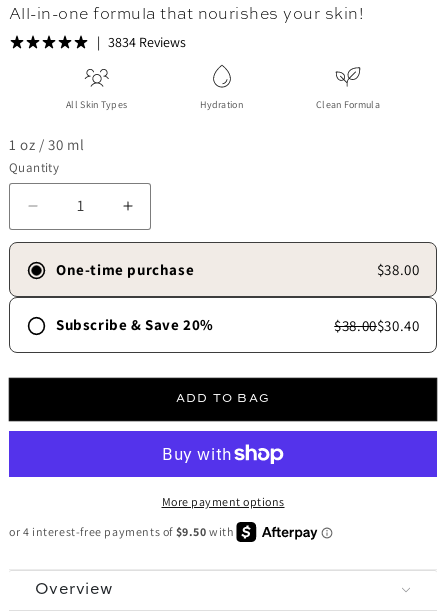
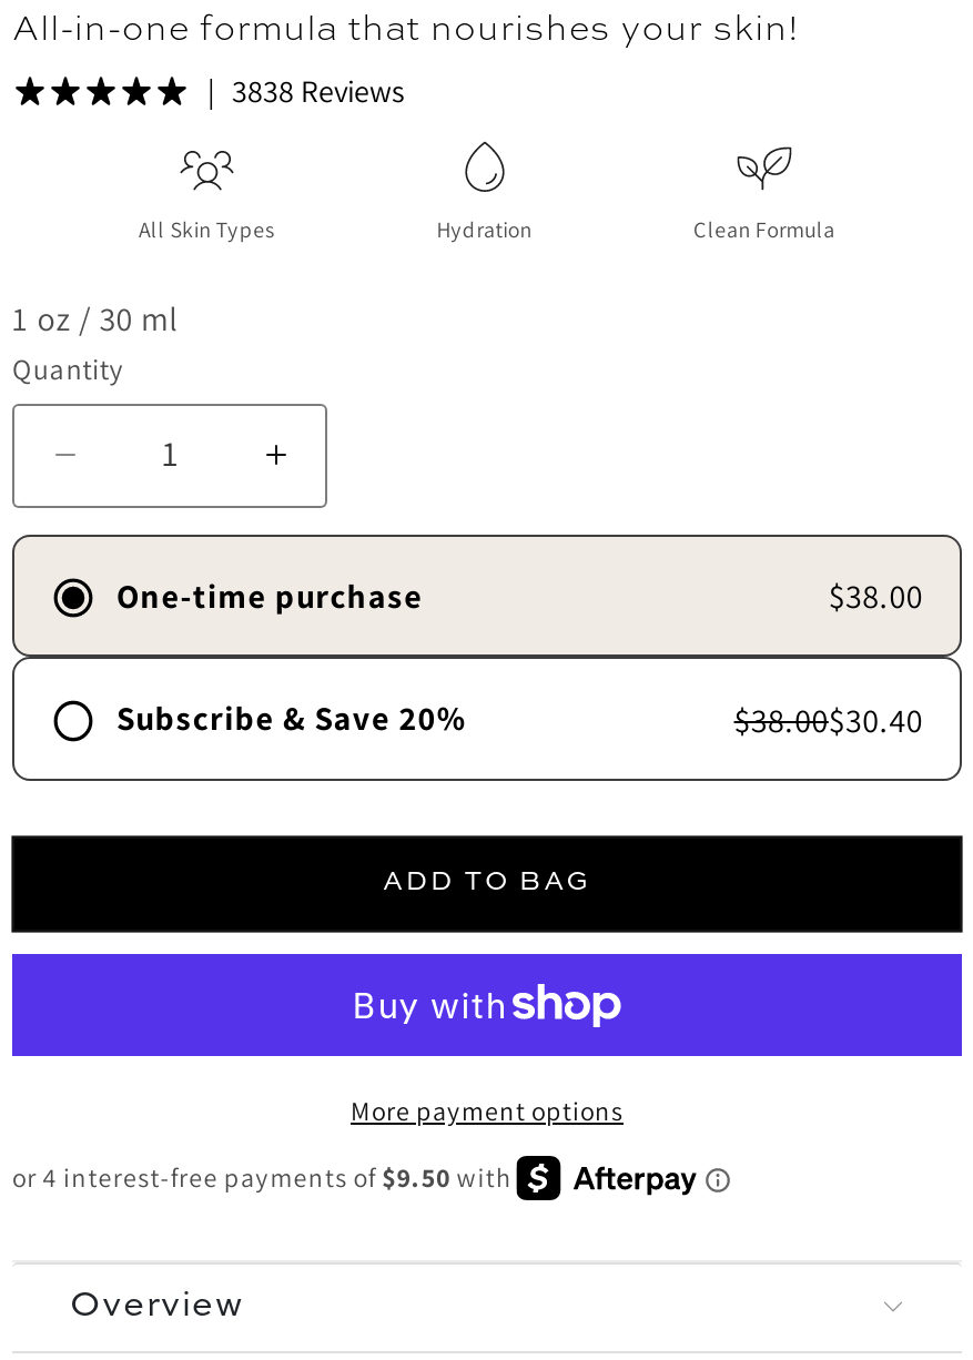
- 3834 Reviews
+ 3838 Reviews
